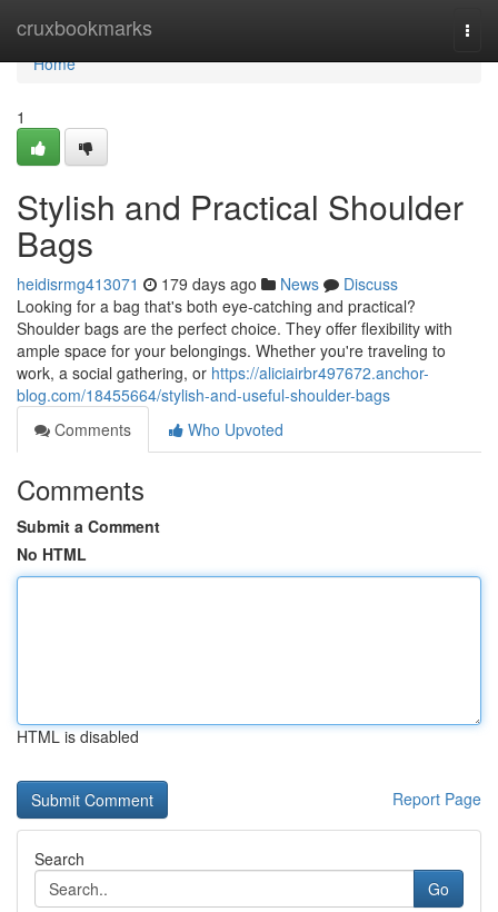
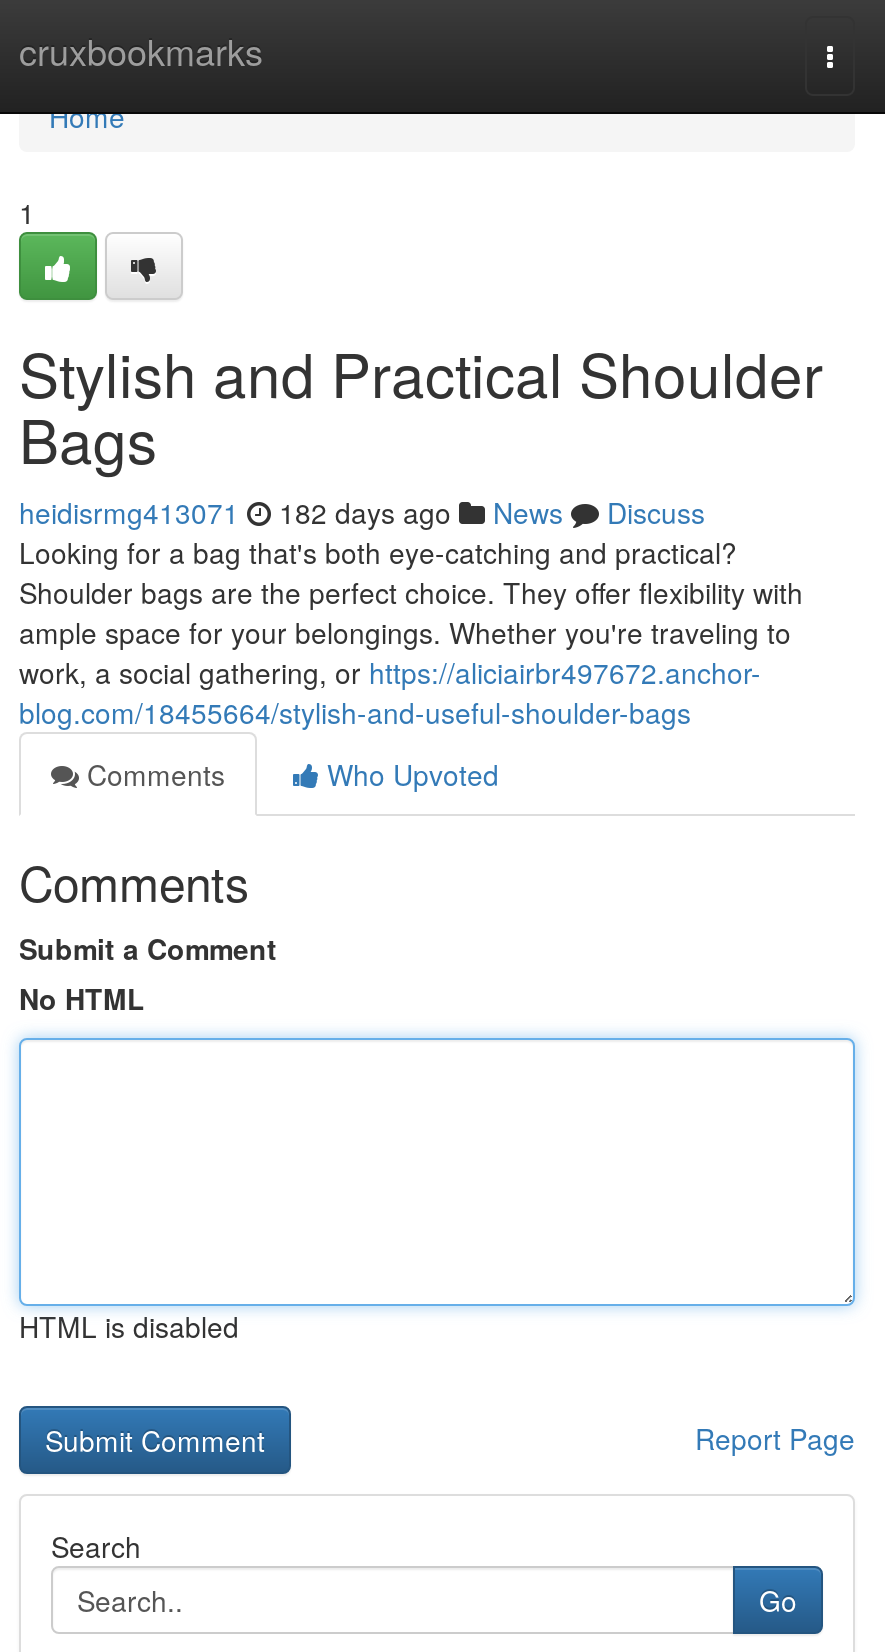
- heidisrmg413071 179 days ago News Discuss
+ heidisrmg413071 182 days ago News Discuss
